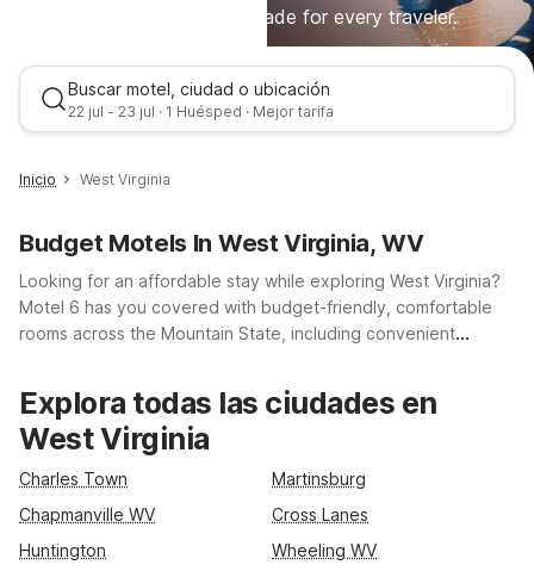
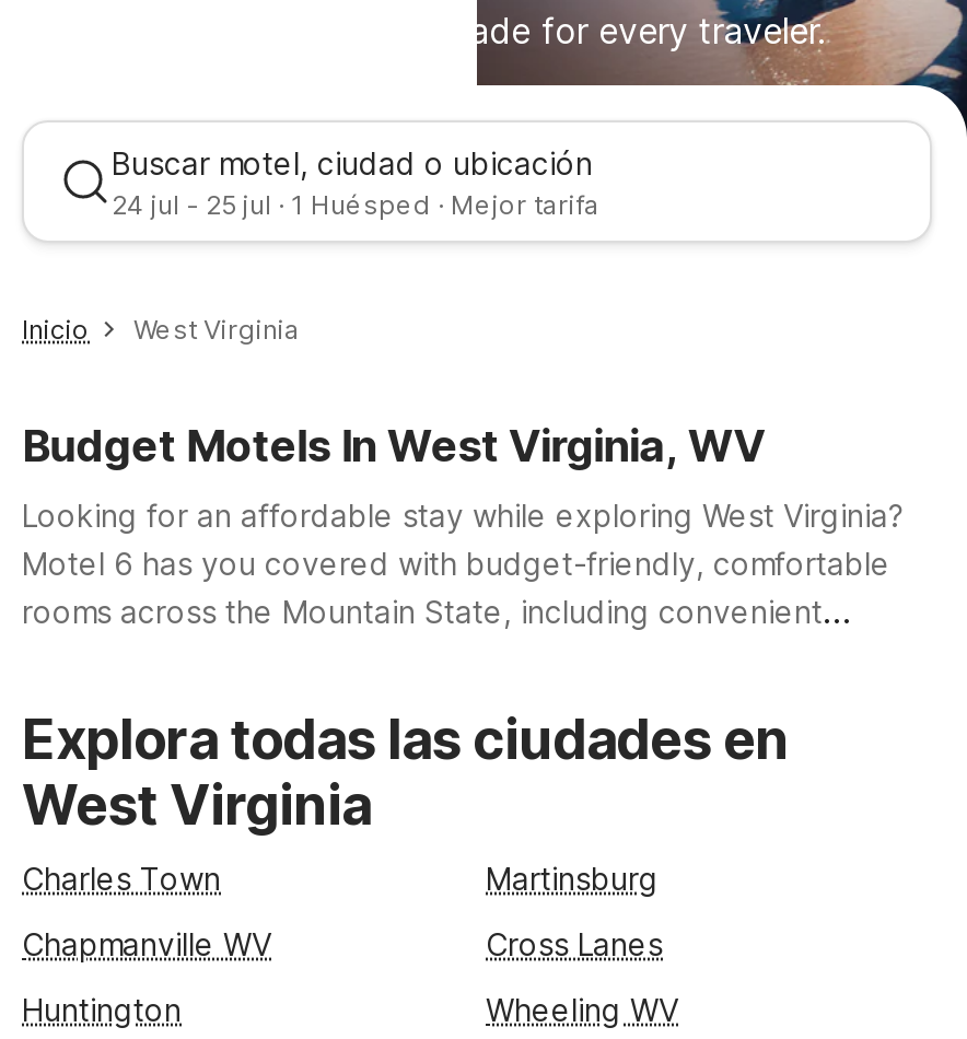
- 22 jul - 23 jul · 1 Huésped · Mejor tarifa
+ 24 jul - 25 jul · 1 Huésped · Mejor tarifa
